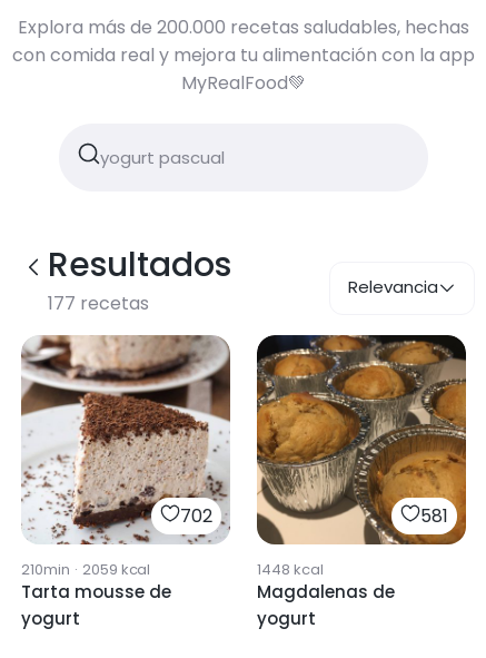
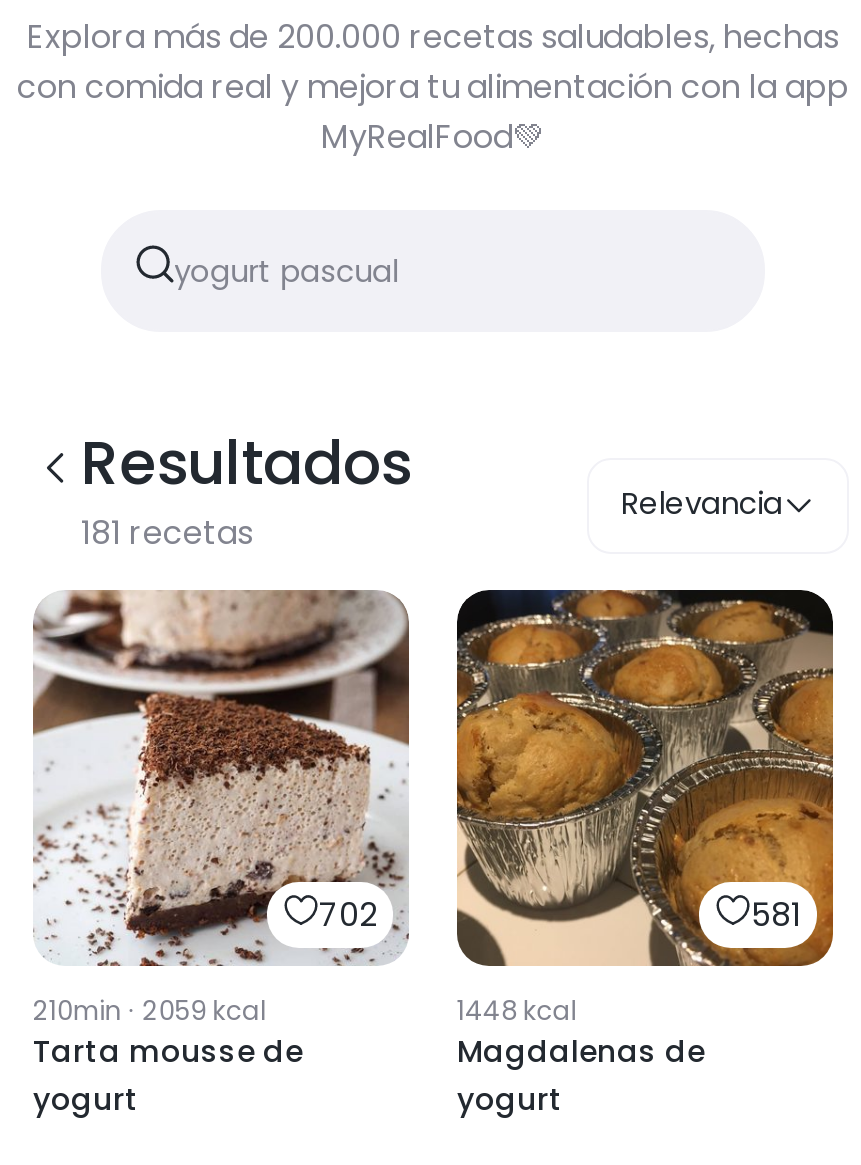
- 177 recetas
+ 181 recetas
